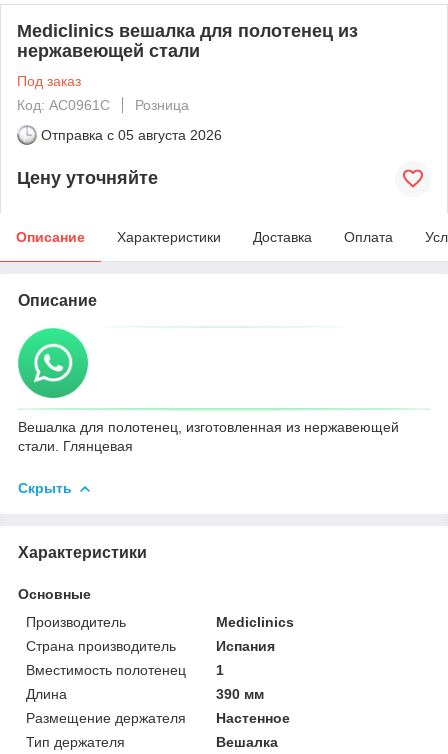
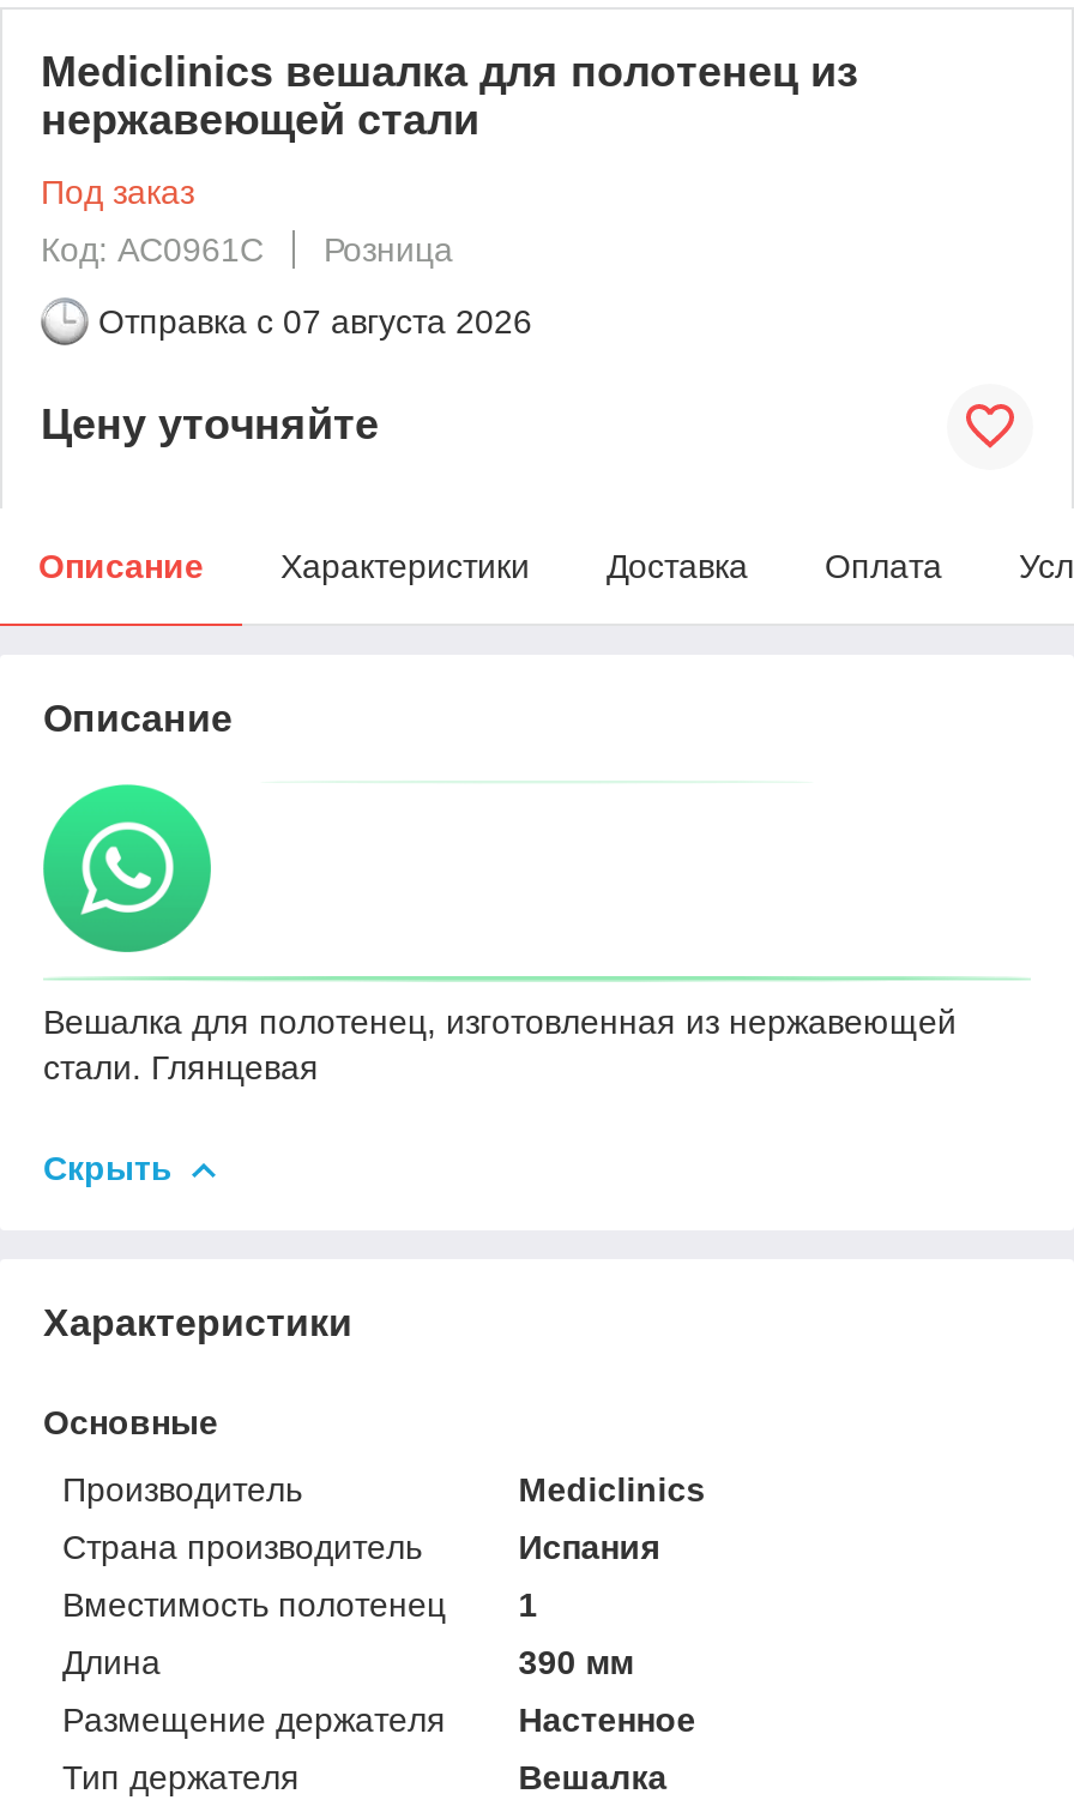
- Отправка с 05 августа 2026
+ Отправка с 07 августа 2026
